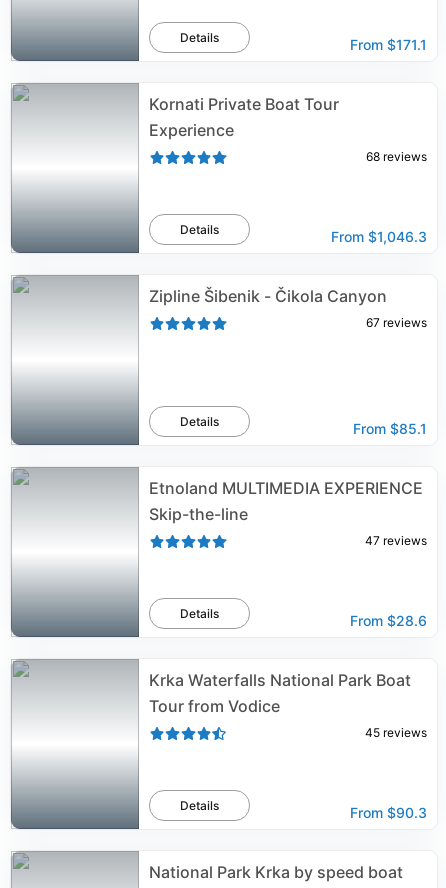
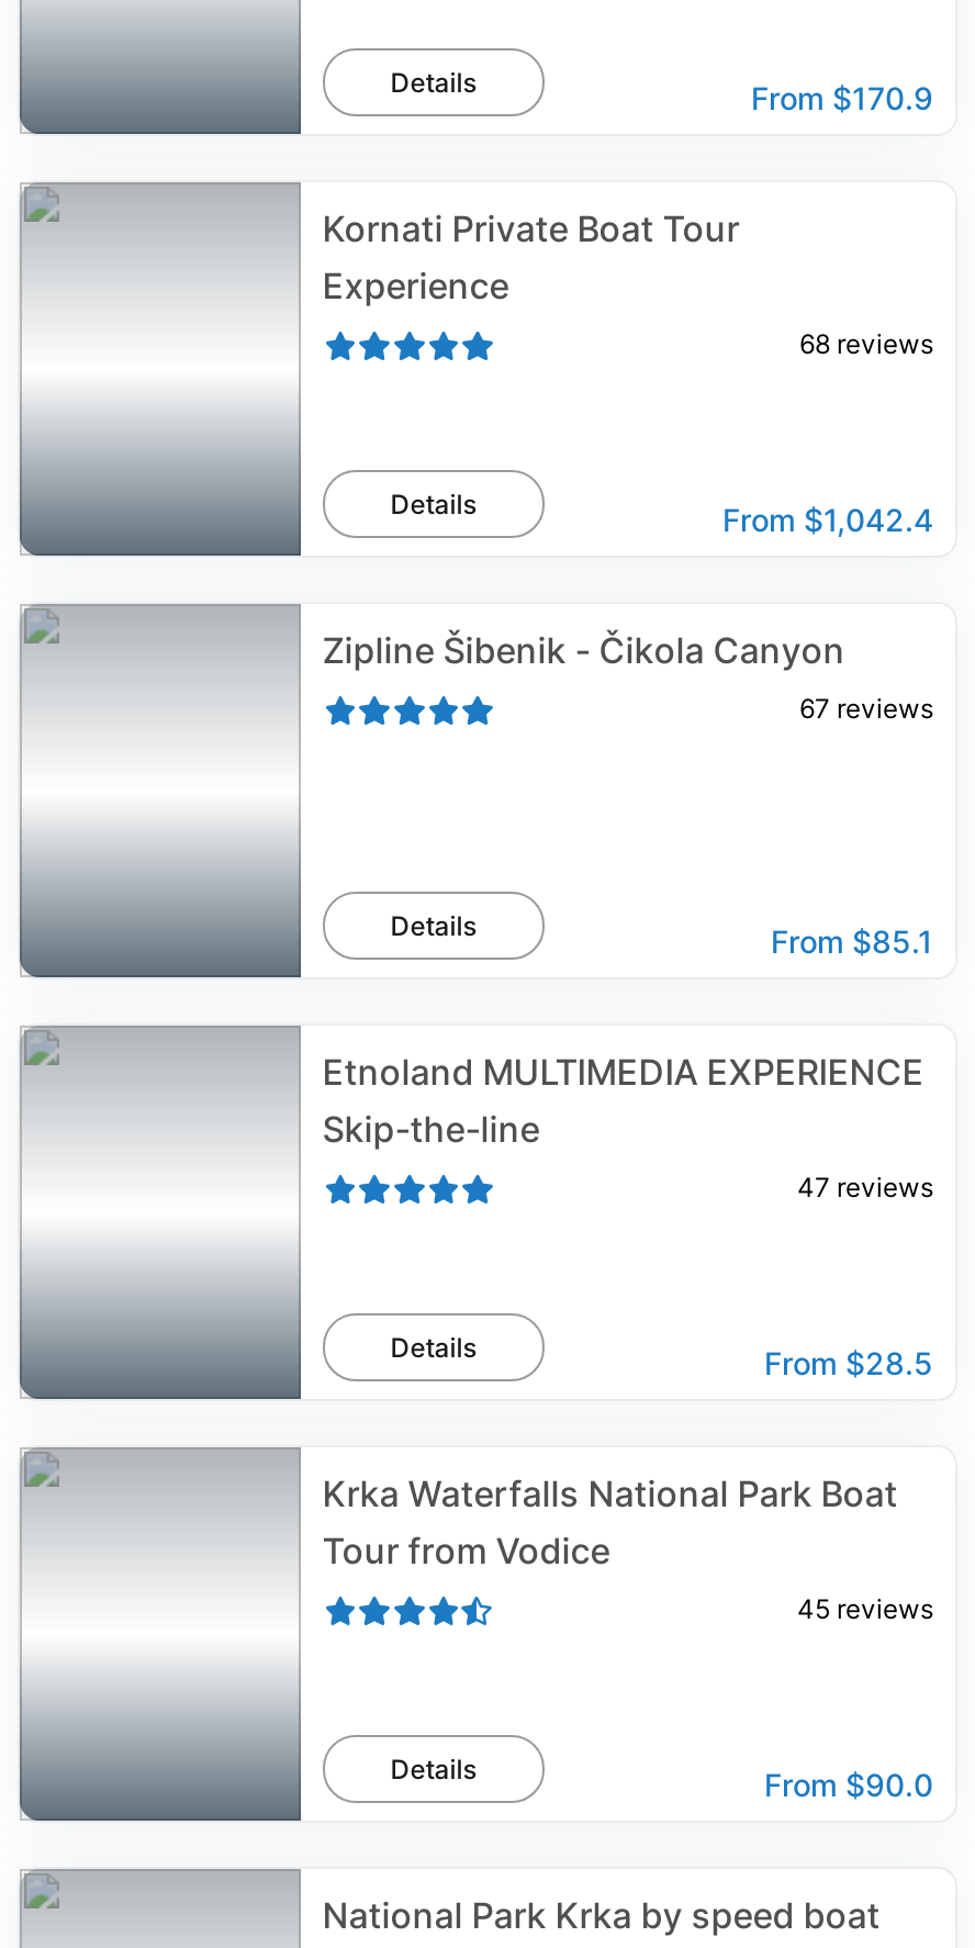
- From $171.1
+ From $170.9

- From $1,046.3
+ From $1,042.4

- From $28.6
+ From $28.5

- From $90.3
+ From $90.0
